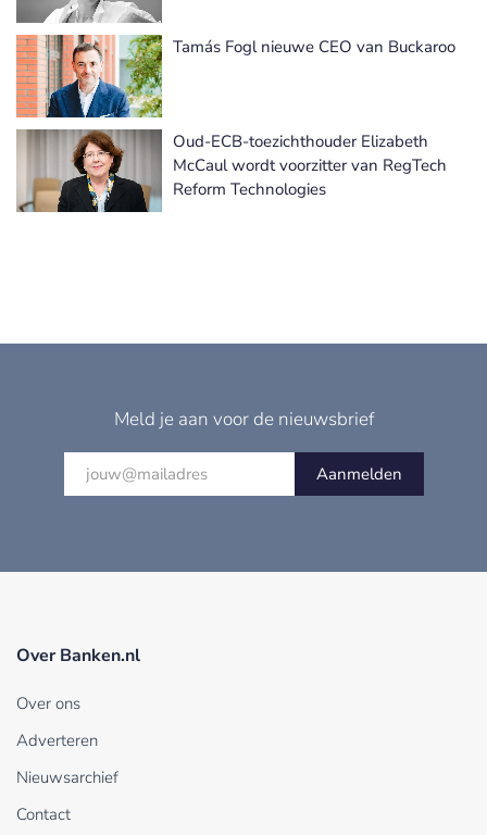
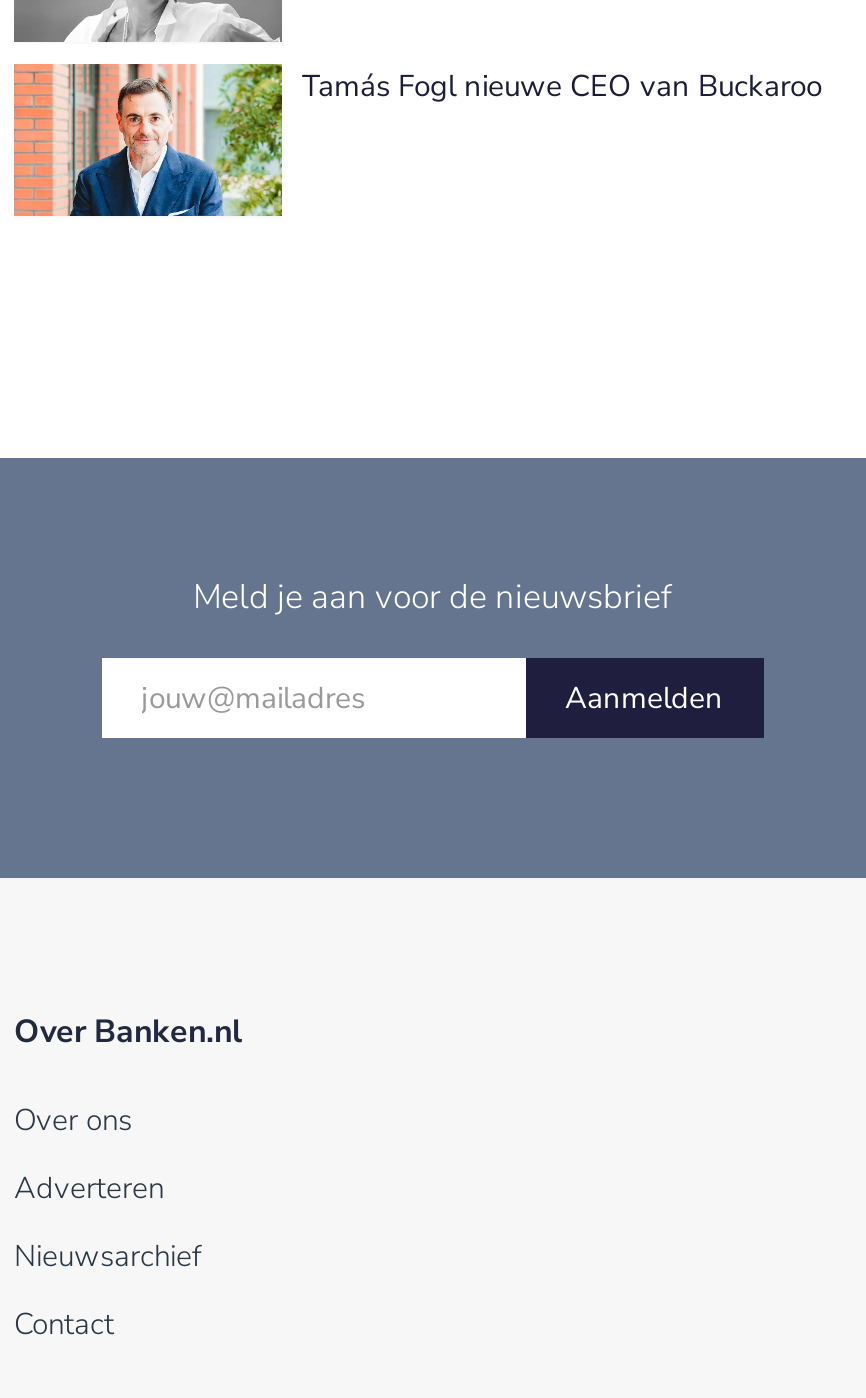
- [image]
- Oud-ECB-toezichthouder Elizabeth
- McCaul wordt voorzitter van RegTech
- Reform Technologies
